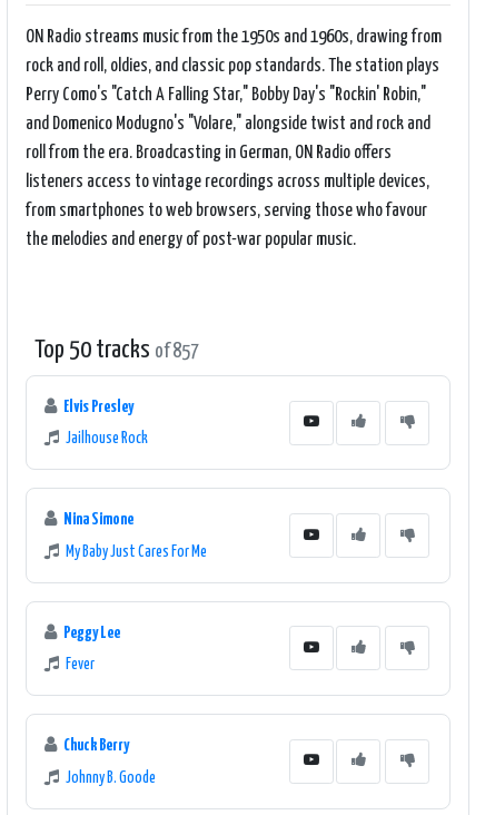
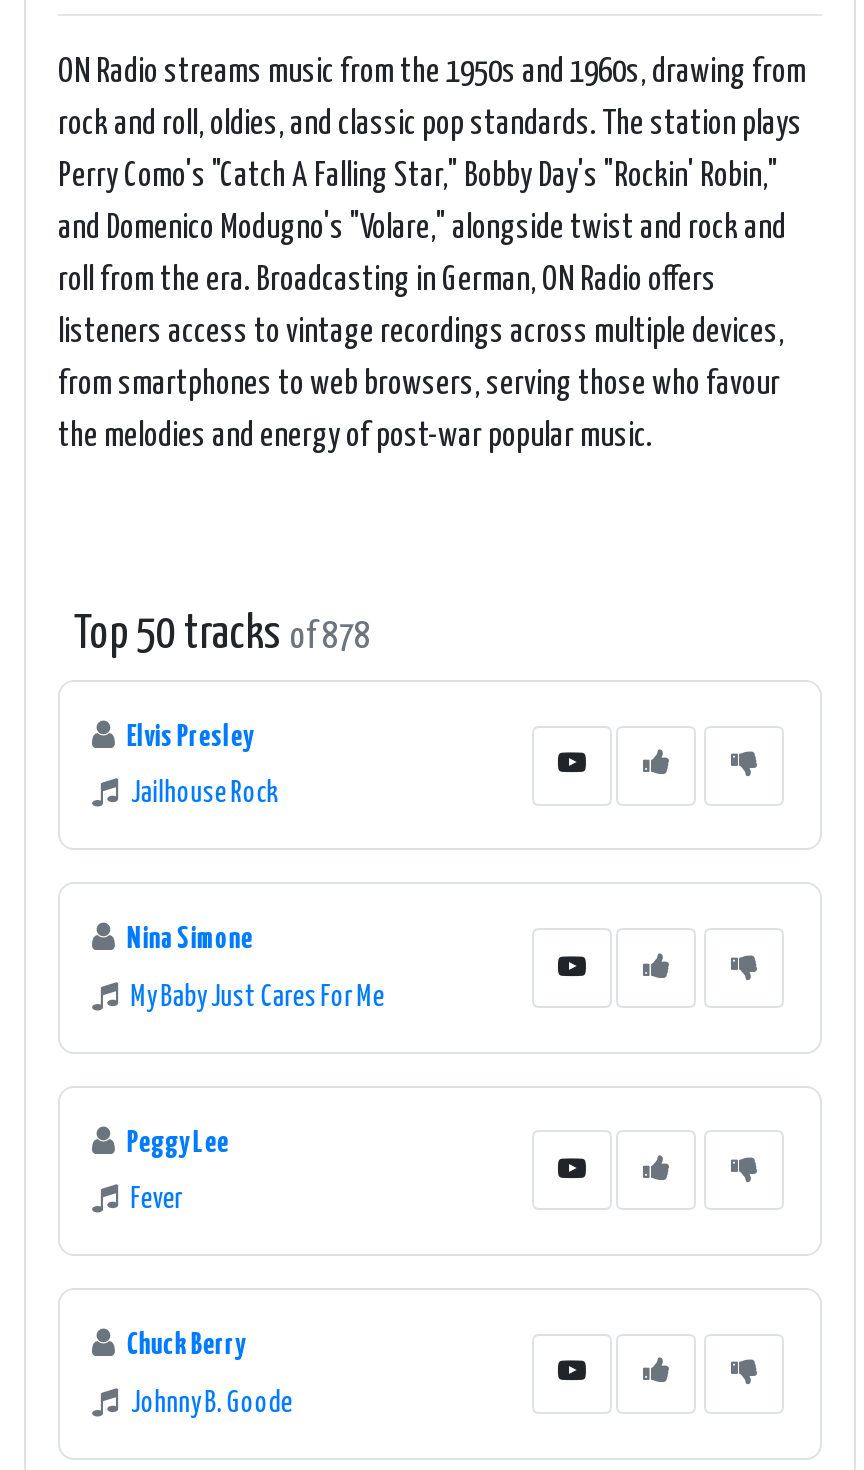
- Top 50 tracks of 857
+ Top 50 tracks of 878
